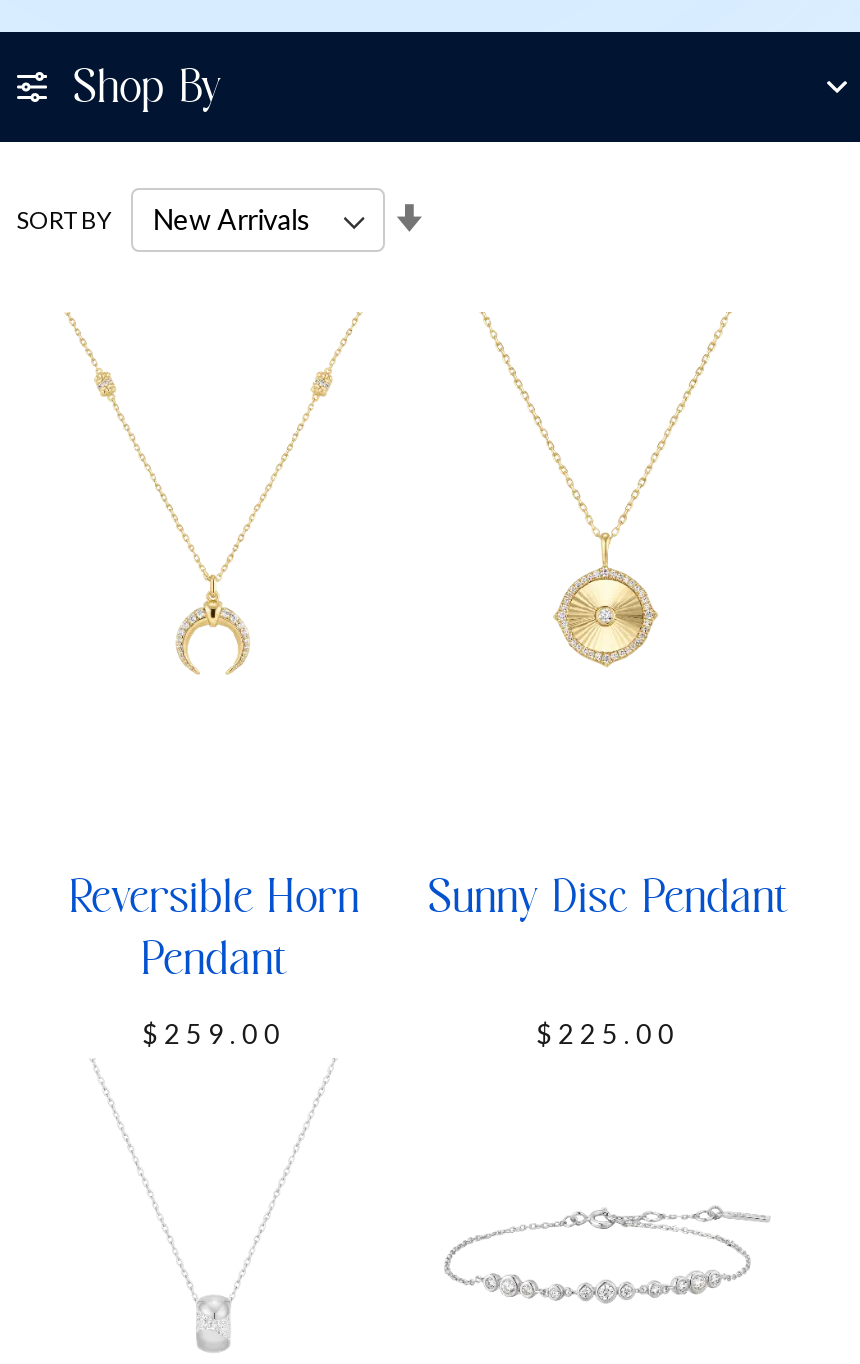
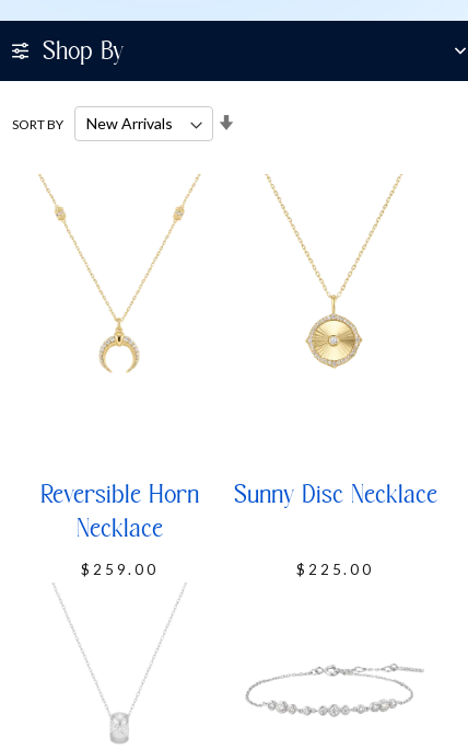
- Sunny Disc Pendant
+ Sunny Disc Necklace

- Pendant
+ Necklace
